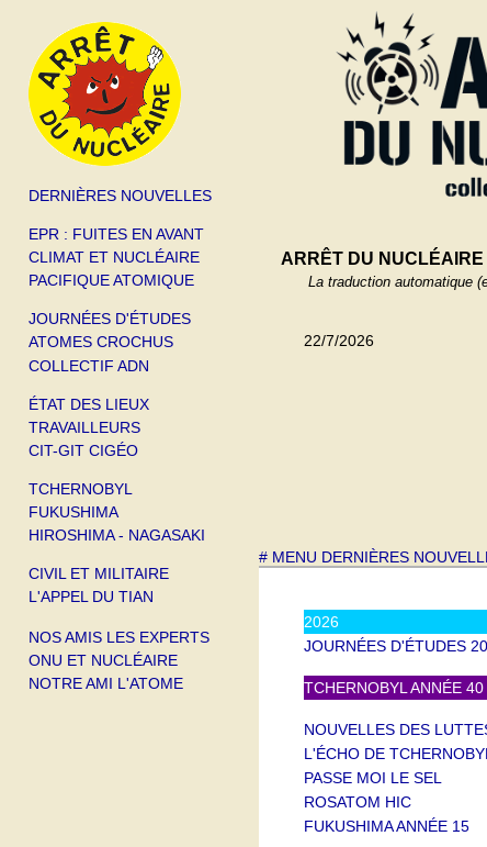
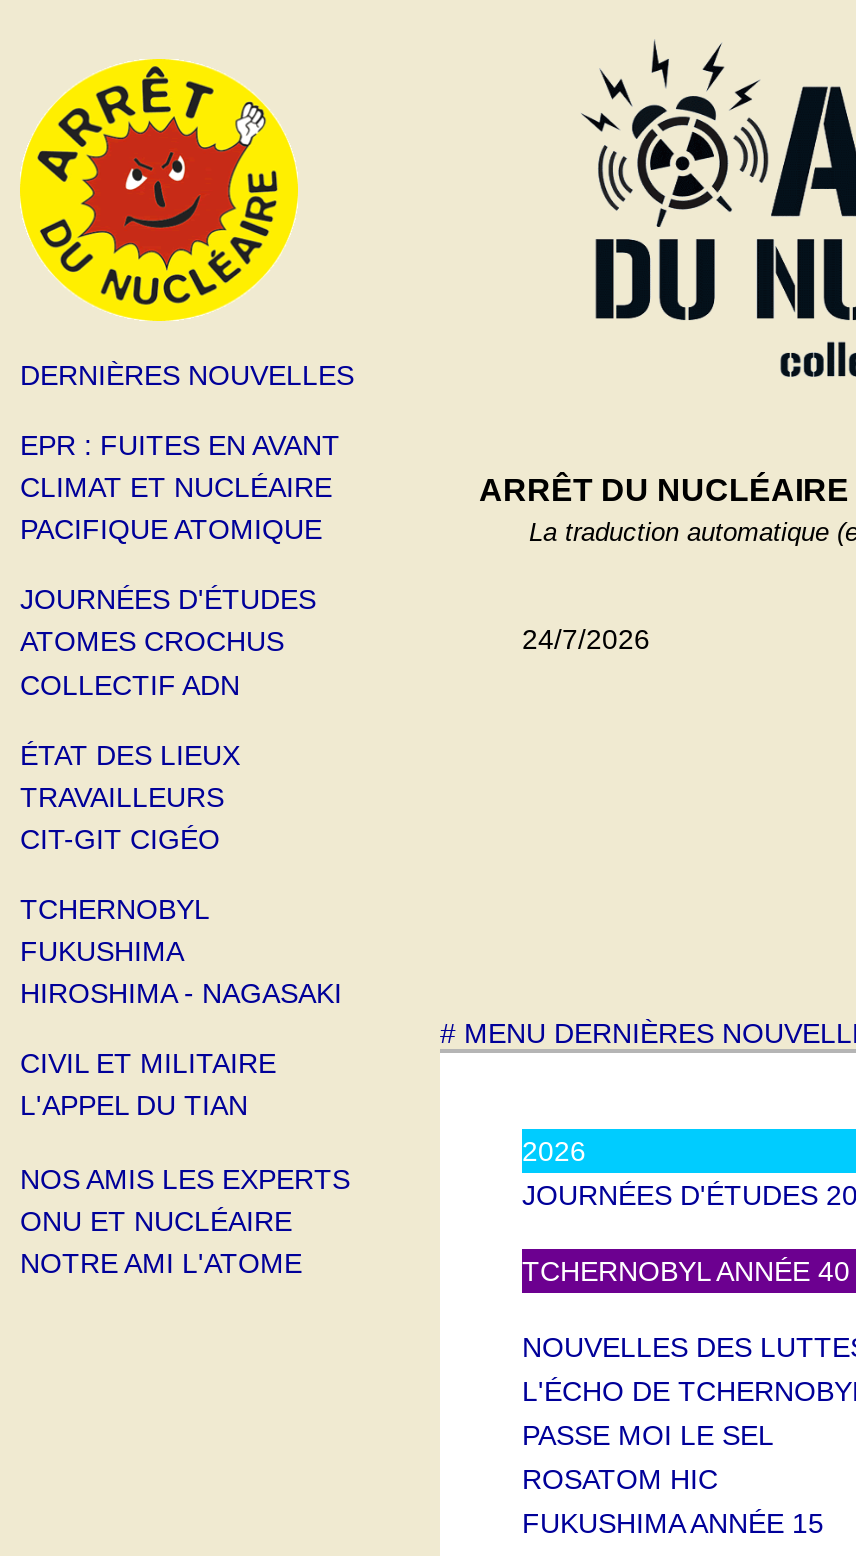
- 22/7/2026
+ 24/7/2026
